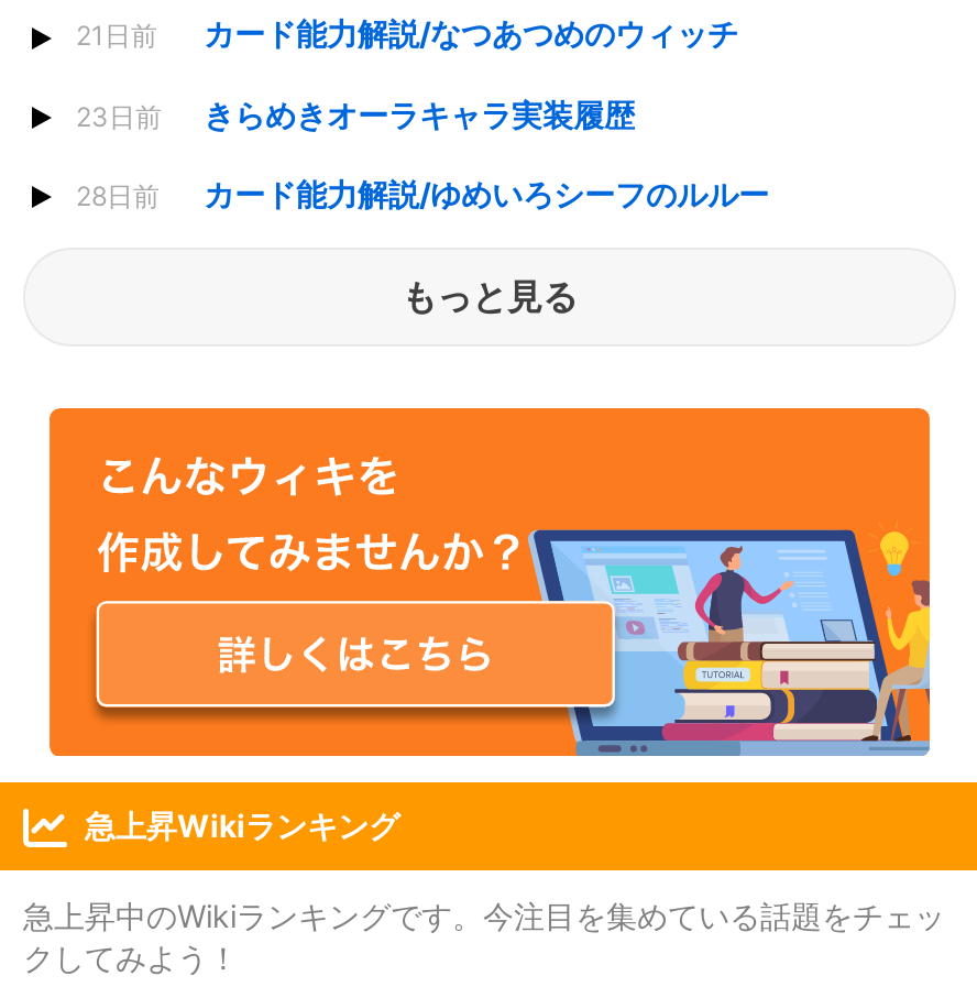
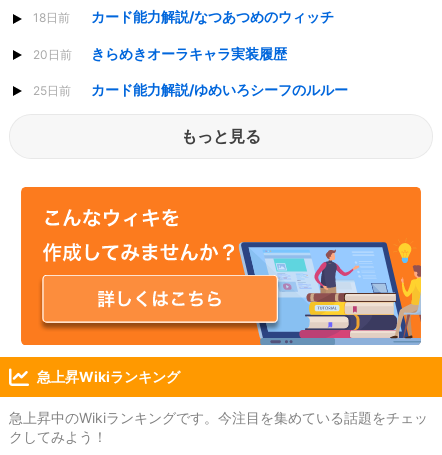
- 21日前 カード能力解説/なつあつめのウィッチ
+ 18日前 カード能力解説/なつあつめのウィッチ

- 23日前 きらめきオーラキャラ実装履歴
+ 20日前 きらめきオーラキャラ実装履歴

- 28日前 カード能力解説/ゆめいろシーフのルルー
+ 25日前 カード能力解説/ゆめいろシーフのルルー
